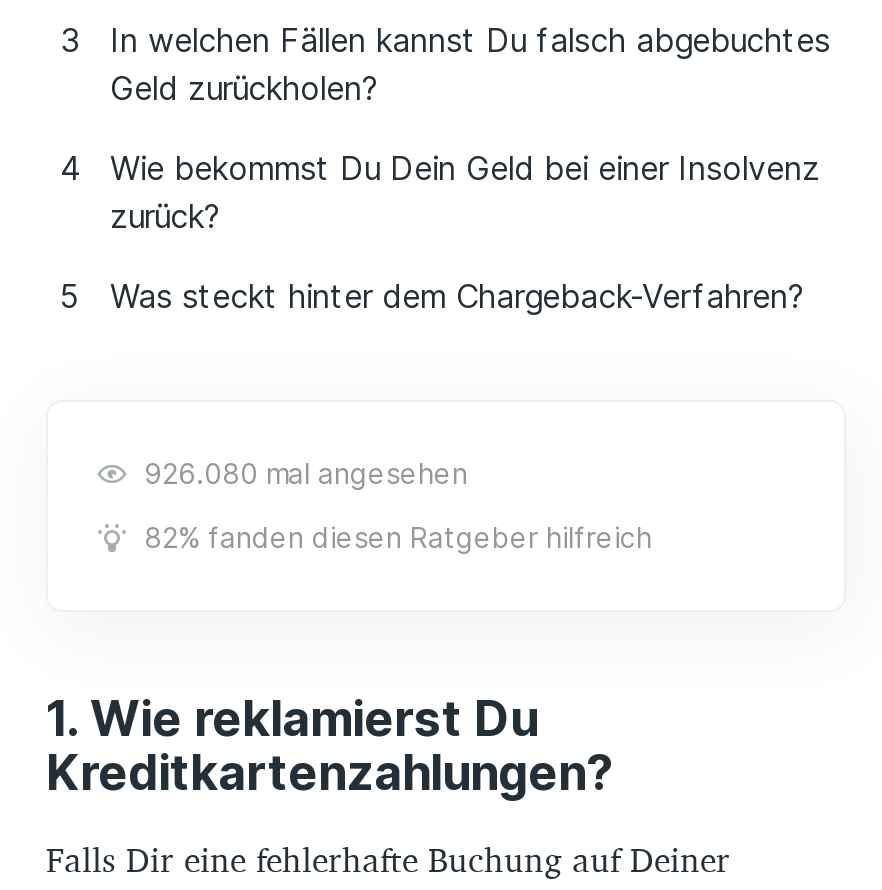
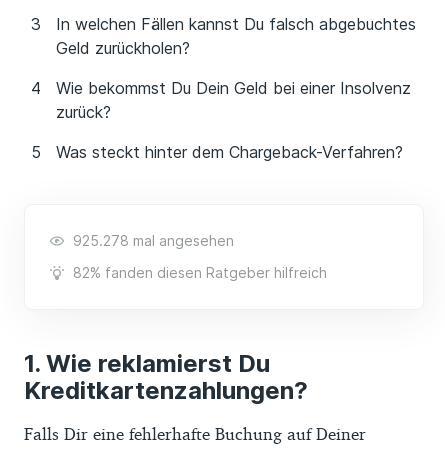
- 926.080 mal angesehen
+ 925.278 mal angesehen
